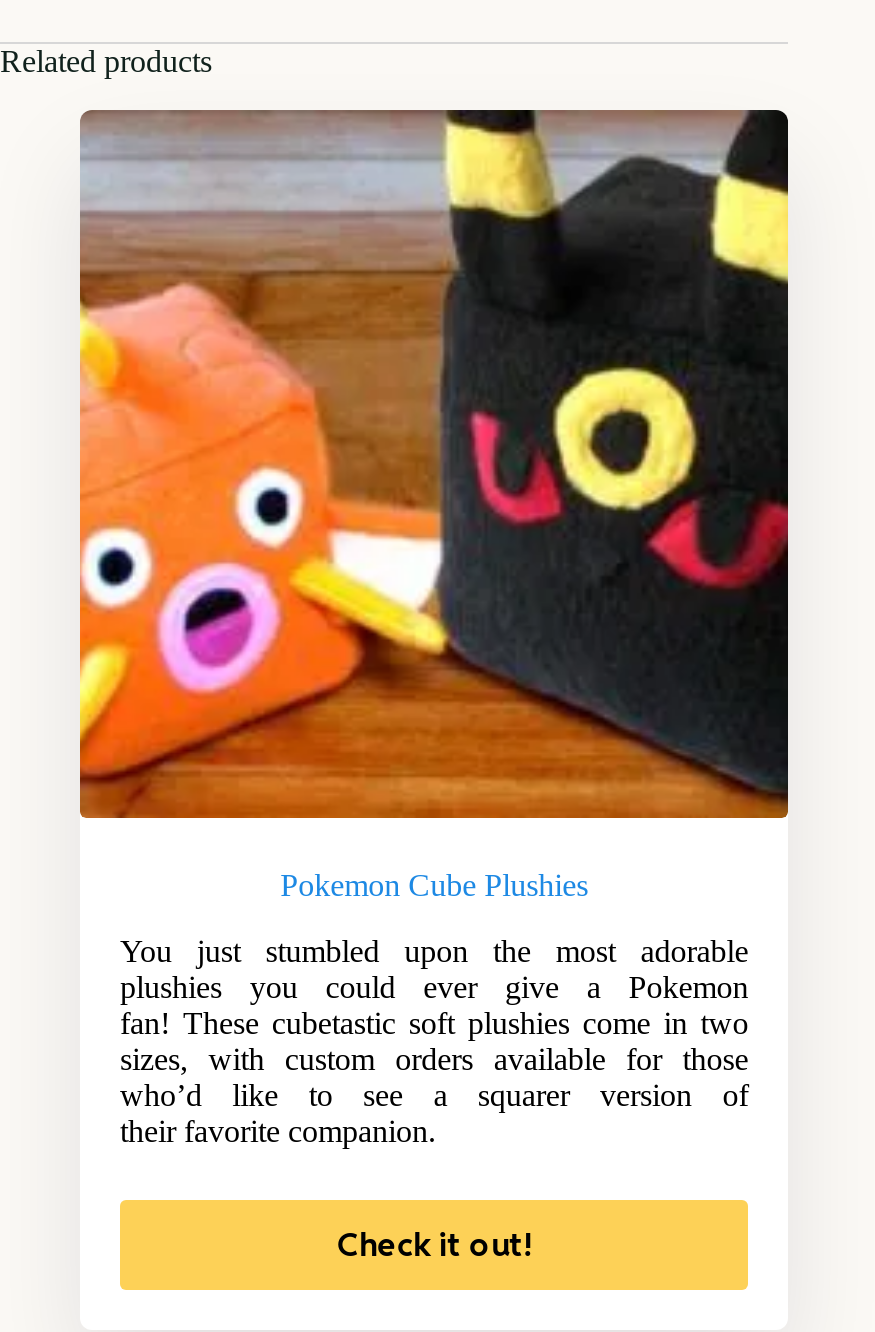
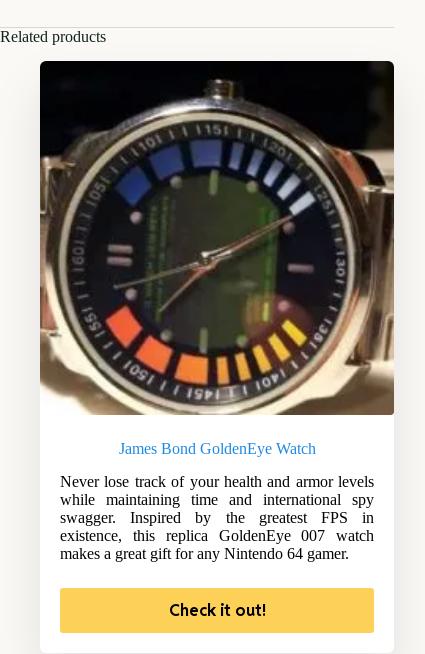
- [image]
- Pokemon Cube Plushies
+ [image]
+ James Bond GoldenEye Watch

- You just stumbled upon the most adorable
- plushies you could ever give a Pokemon
- fan! These cubetastic soft plushies come in two
- sizes, with custom orders available for those
- who’d like to see a squarer version of
- their favorite companion.
+ Never lose track of your health and armor levels
+ while maintaining time and international spy
+ swagger. Inspired by the greatest FPS in
+ existence, this replica GoldenEye 007 watch
+ makes a great gift for any Nintendo 64 gamer.
